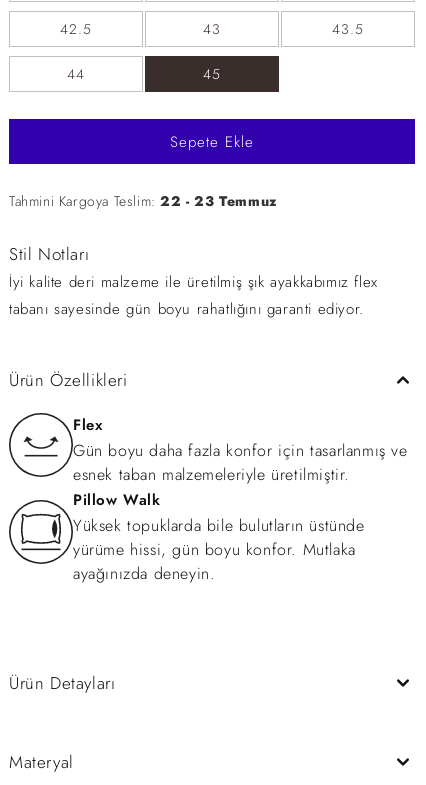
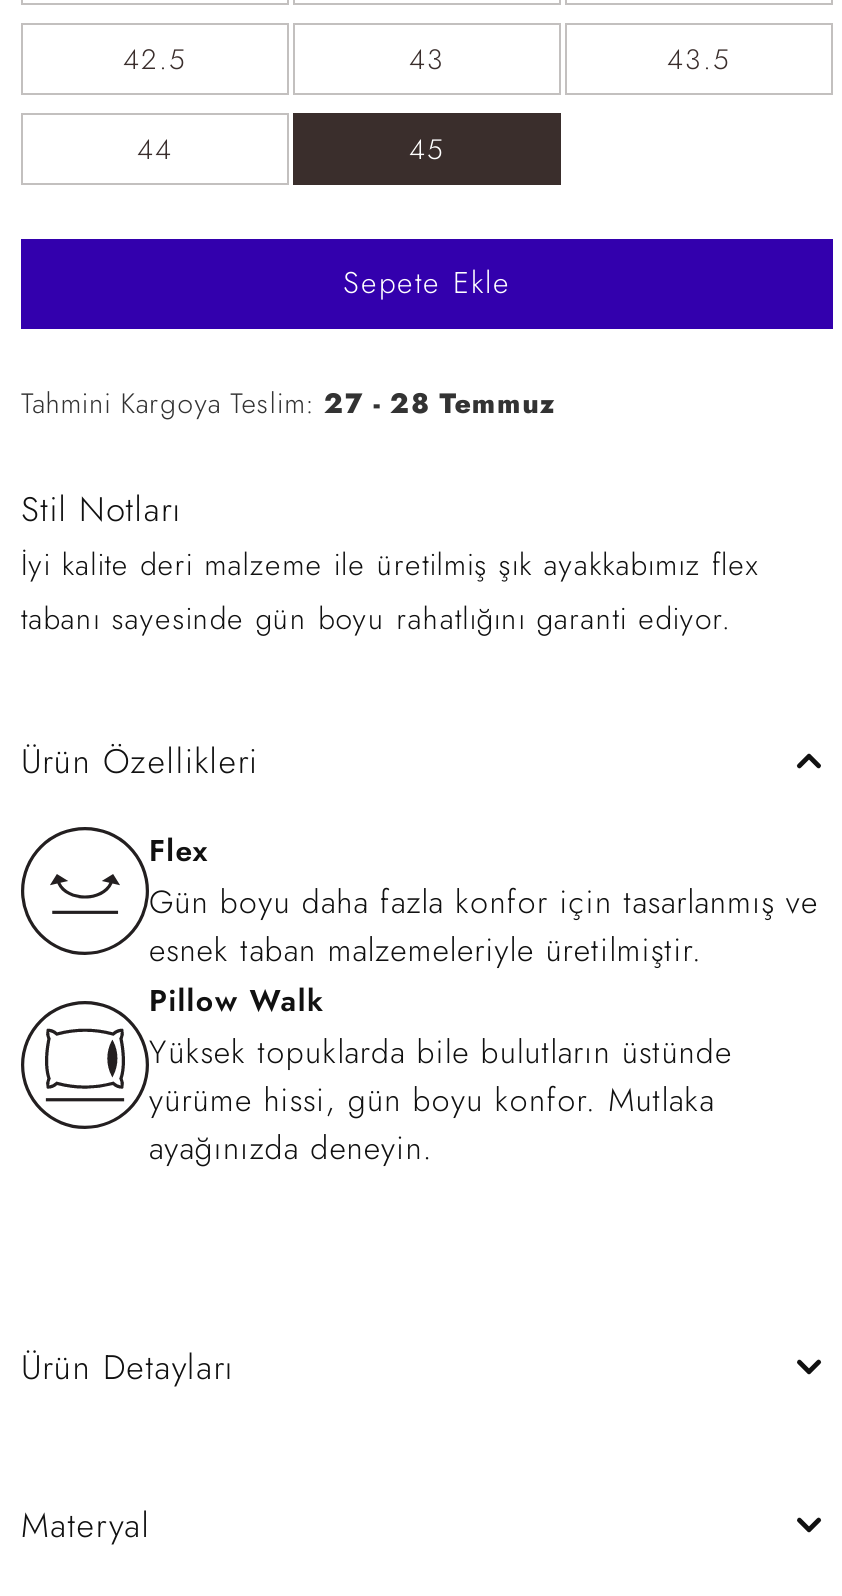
- Tahmini Kargoya Teslim: 22 - 23 Temmuz
+ Tahmini Kargoya Teslim: 27 - 28 Temmuz
